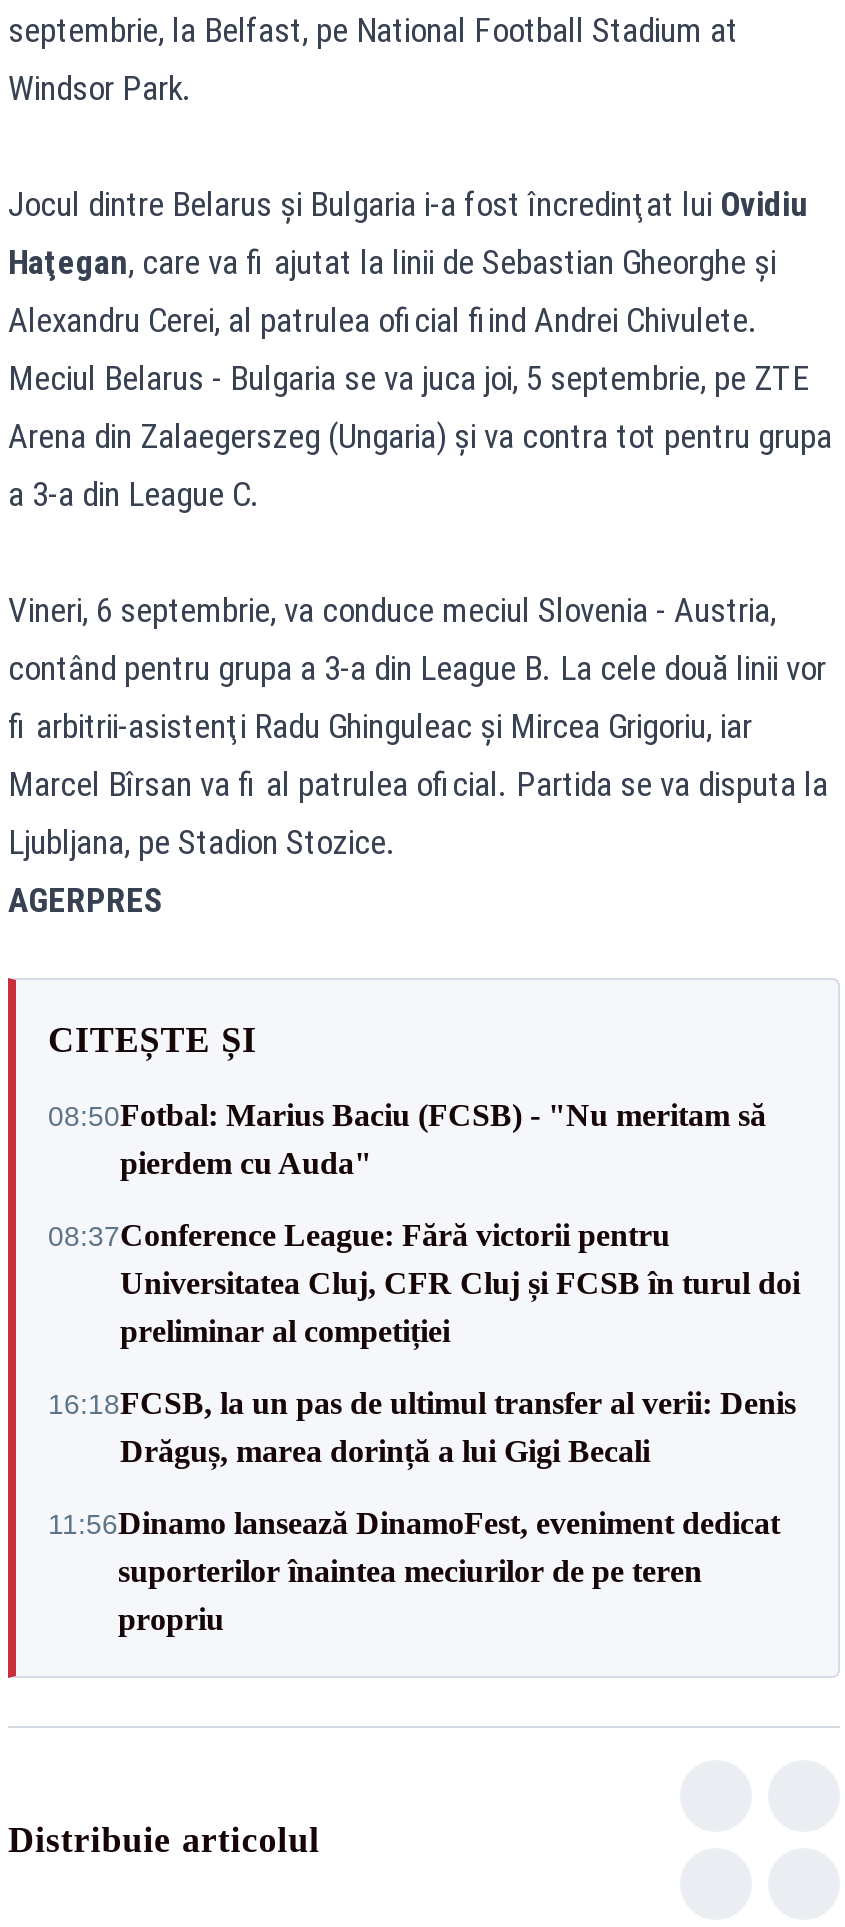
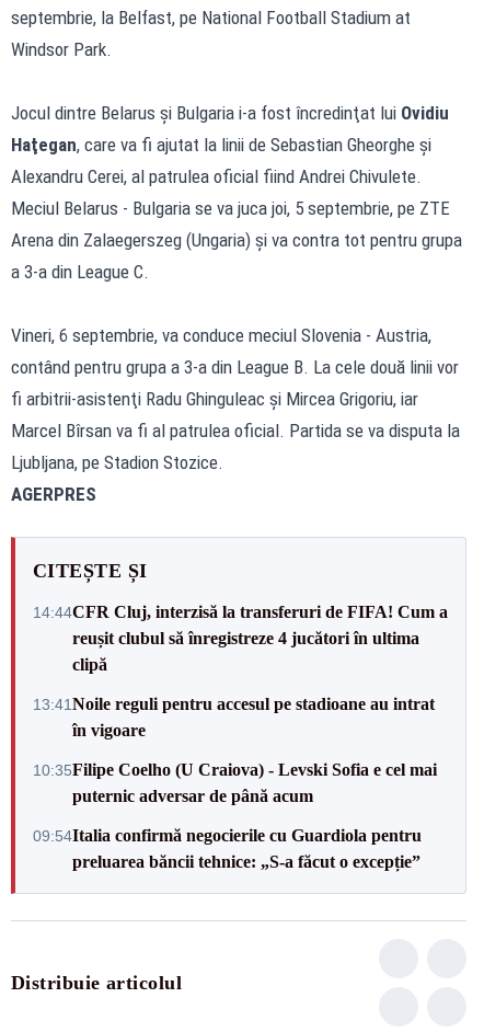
- 08:50Fotbal: Marius Baciu (FCSB) - "Nu meritam să
- pierdem cu Auda"
+ 14:44CFR Cluj, interzisă la transferuri de FIFA! Cum a
+ reușit clubul să înregistreze 4 jucători în ultima
+ clipă

- 08:37Conference League: Fără victorii pentru
- Universitatea Cluj, CFR Cluj și FCSB în turul doi
- preliminar al competiției
+ 13:41 Noile reguli pentru accesul pe stadioane au intrat
+ în vigoare

- 16:18FCSB, la un pas de ultimul transfer al verii: Denis
- Drăguș, marea dorință a lui Gigi Becali
+ 10:35Filipe Coelho (U Craiova) - Levski Sofia e cel mai
+ puternic adversar de până acum

- 11:56Dinamo lansează DinamoFest, eveniment dedicat
- suporterilor înaintea meciurilor de pe teren
- propriu
+ 09:54Italia confirmă negocierile cu Guardiola pentru
+ preluarea băncii tehnice: „S-a făcut o excepție”
